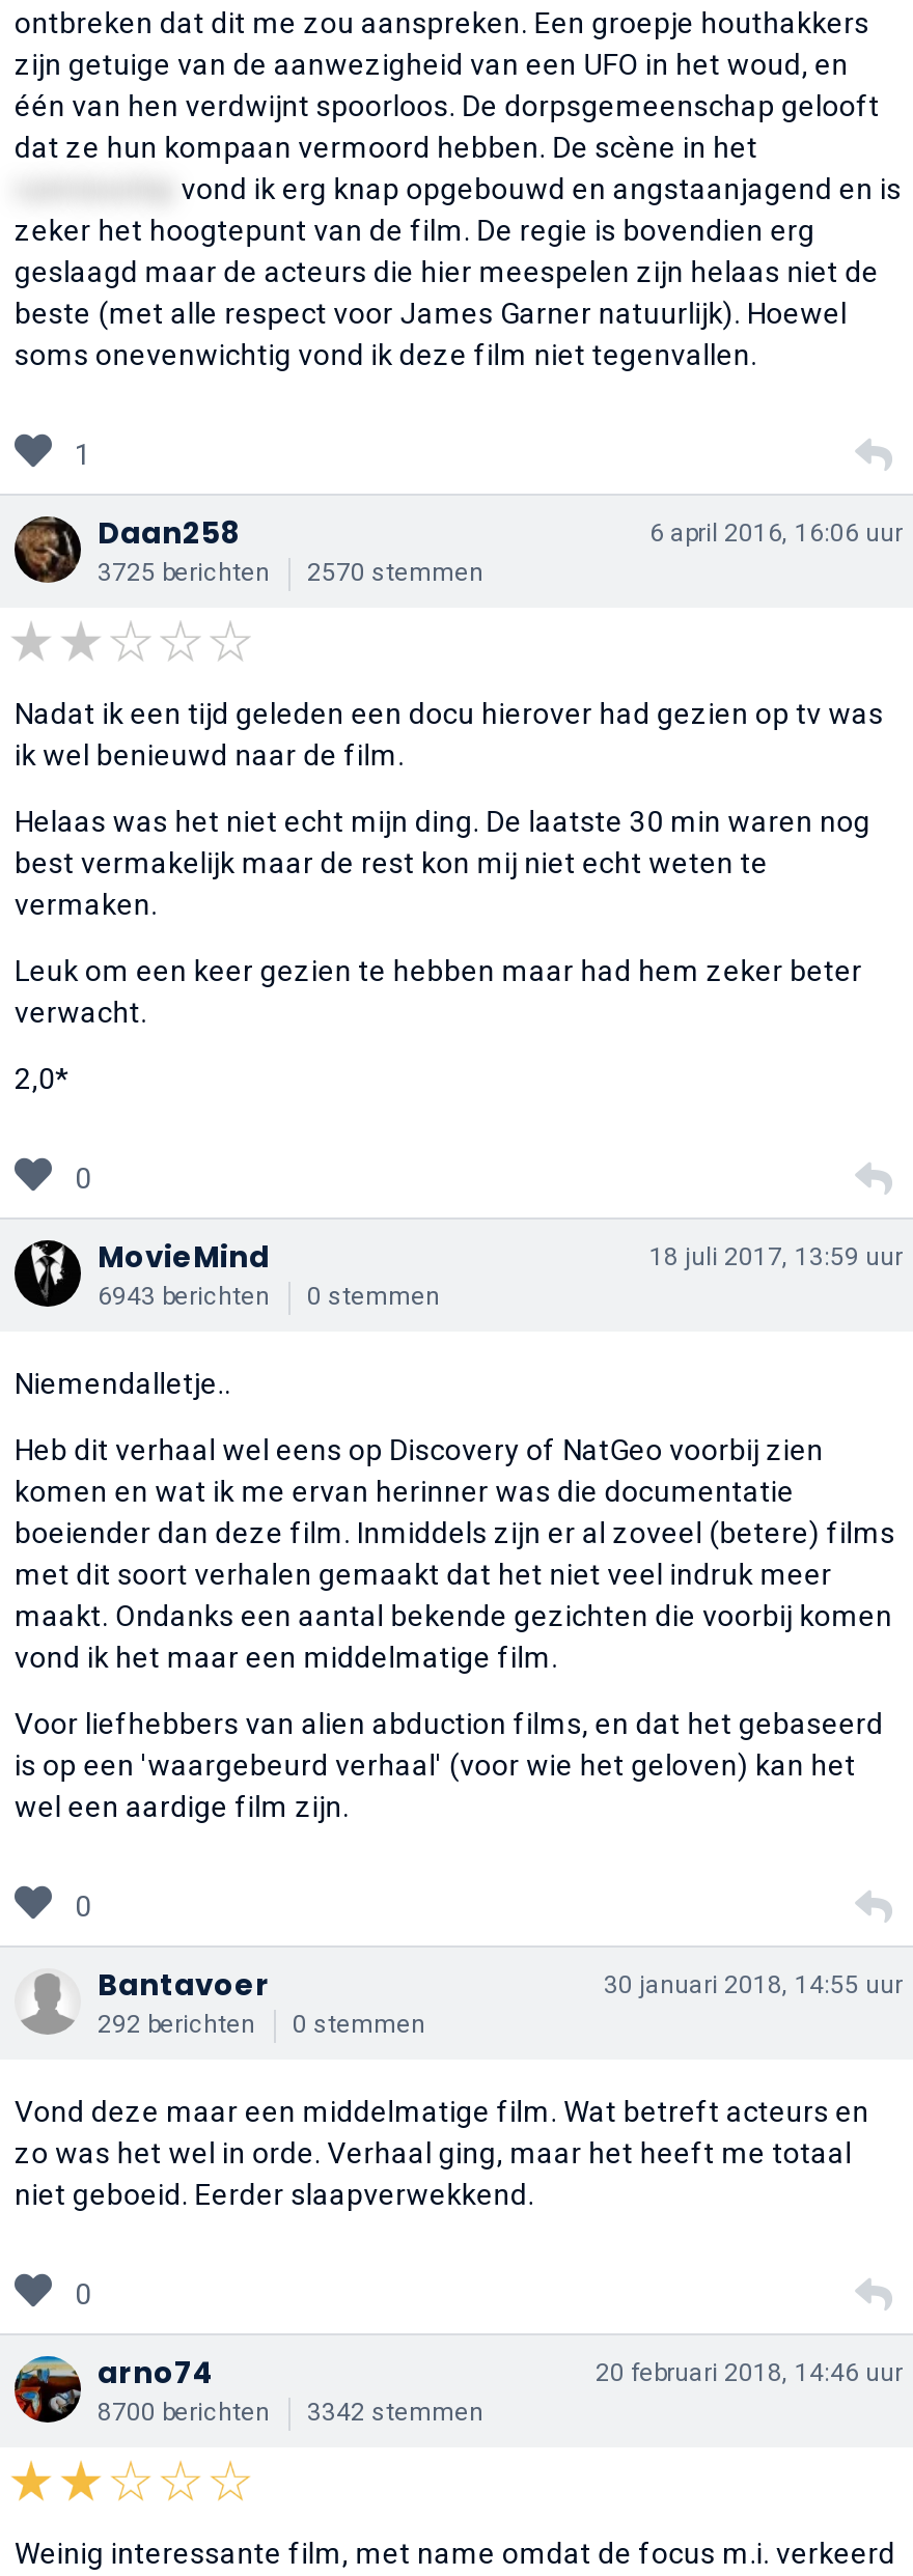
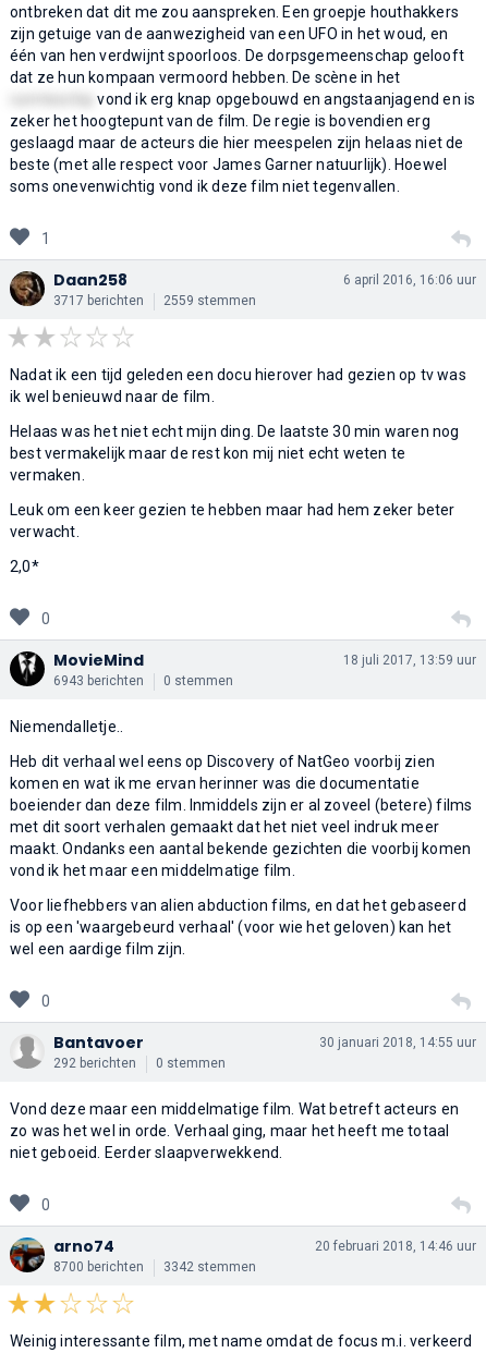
- 3725 berichten
+ 3717 berichten

- 2570 stemmen
+ 2559 stemmen
